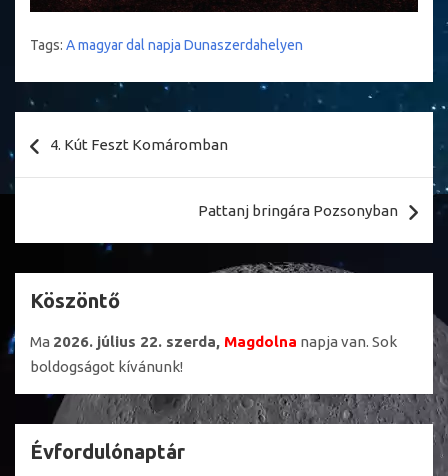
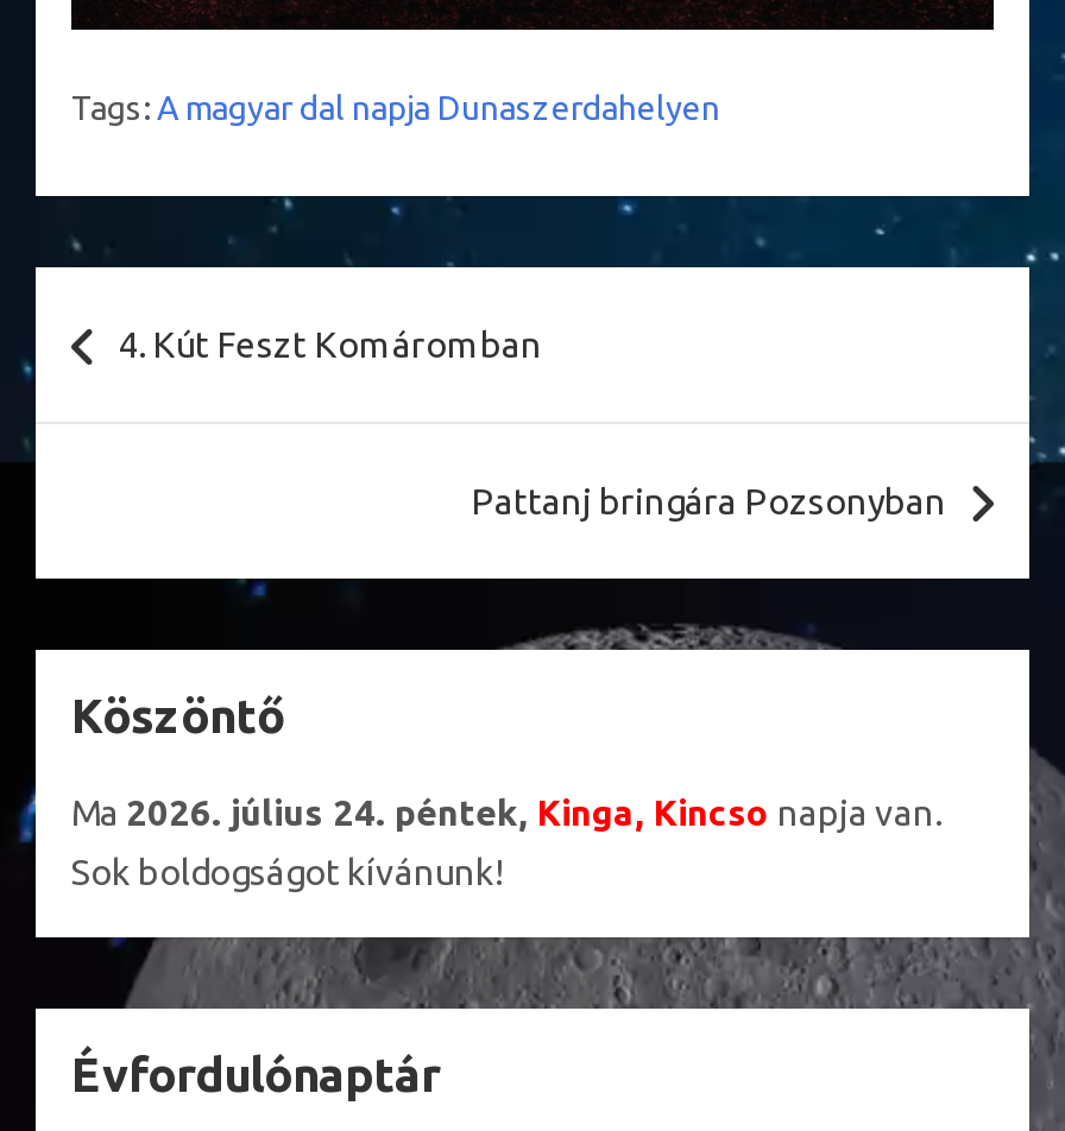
- Ma 2026. július 22. szerda, Magdolna napja van. Sok
+ Ma 2026. július 24. péntek, Kinga, Kincso napja van.

- boldogságot kívánunk!
+ Sok boldogságot kívánunk!
